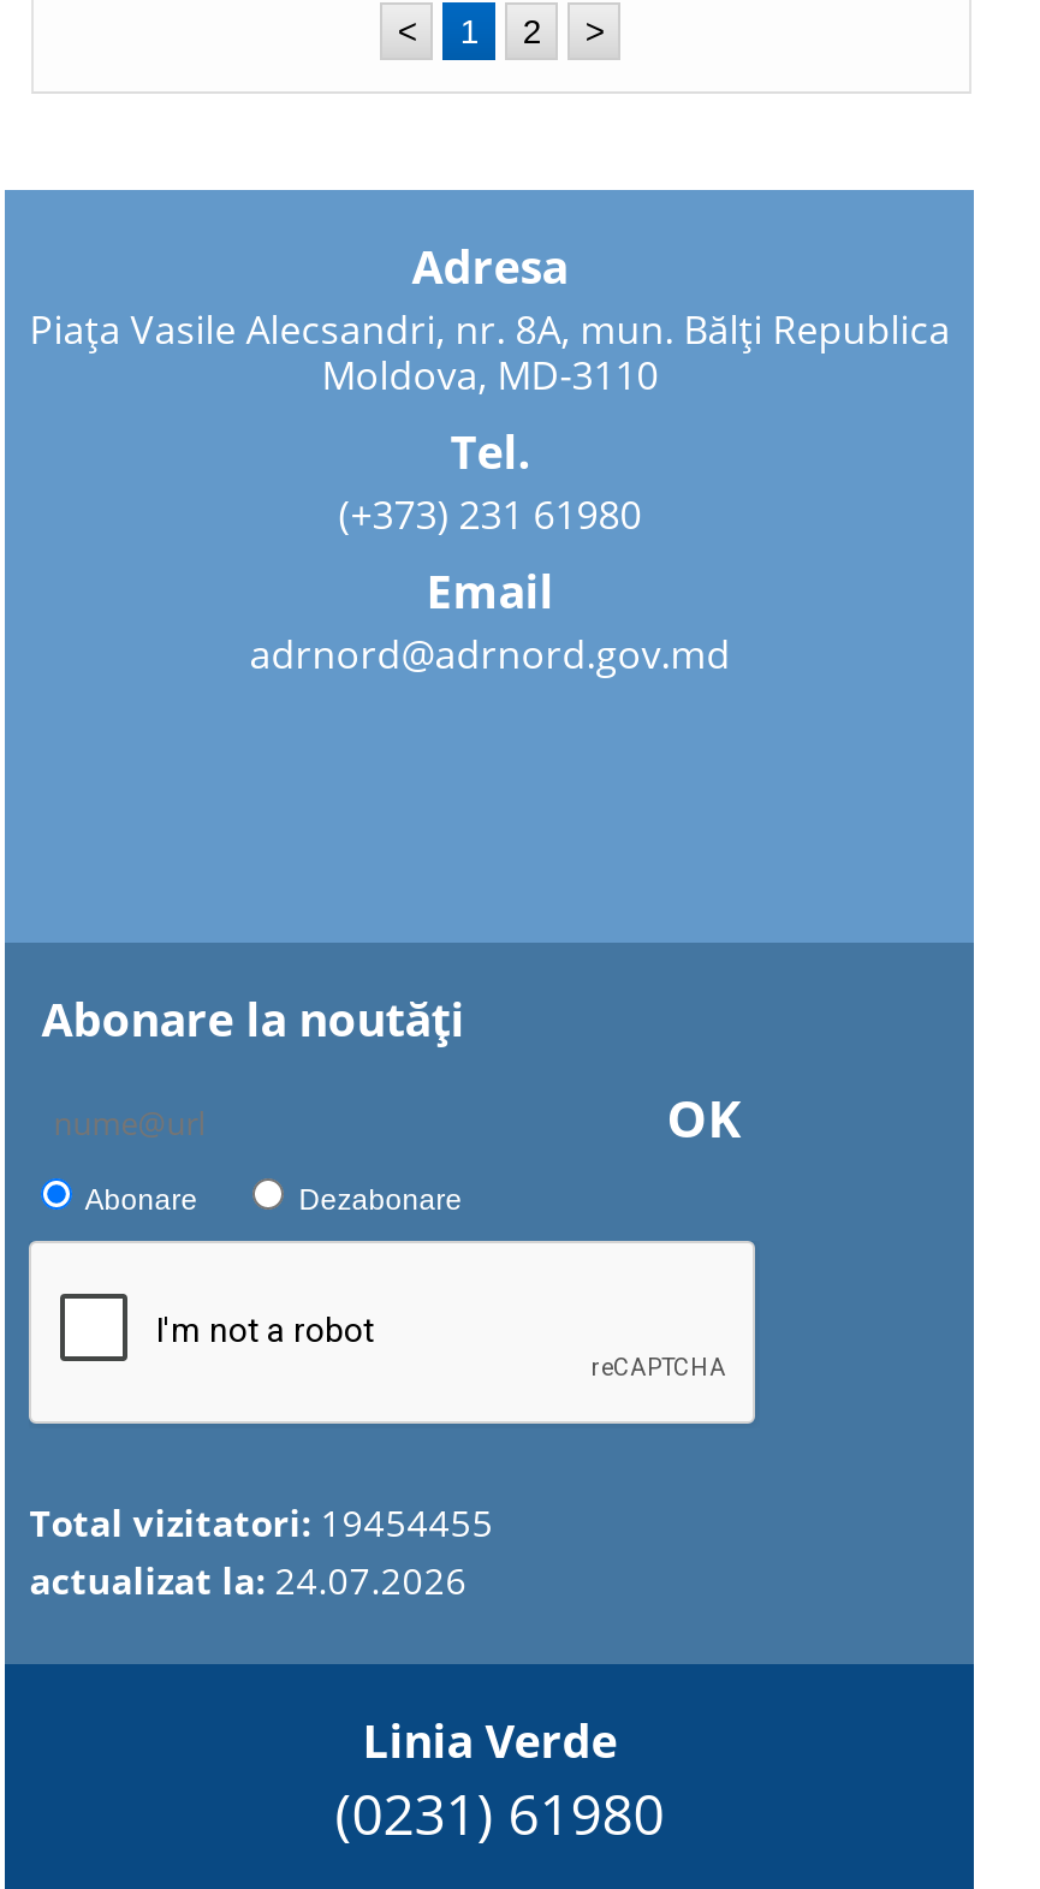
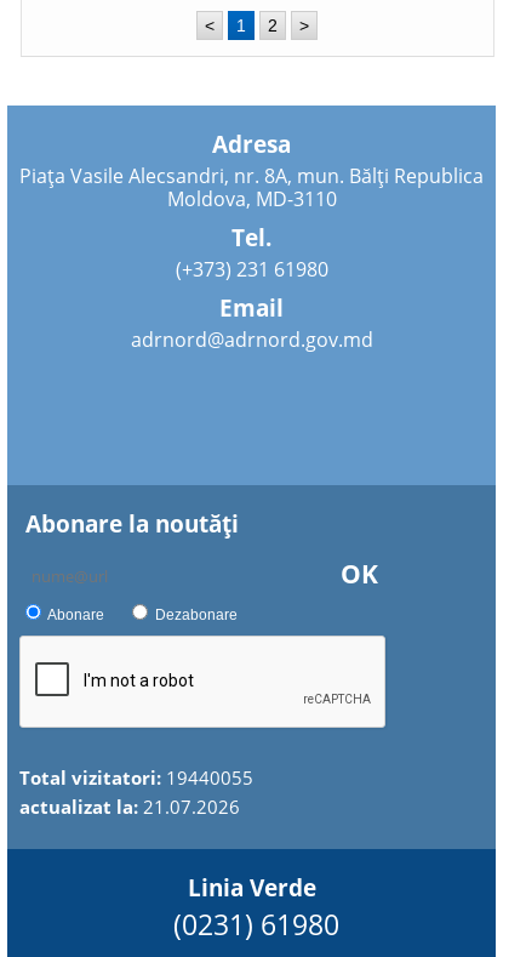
- Total vizitatori: 19454455
+ Total vizitatori: 19440055

- actualizat la: 24.07.2026
+ actualizat la: 21.07.2026
